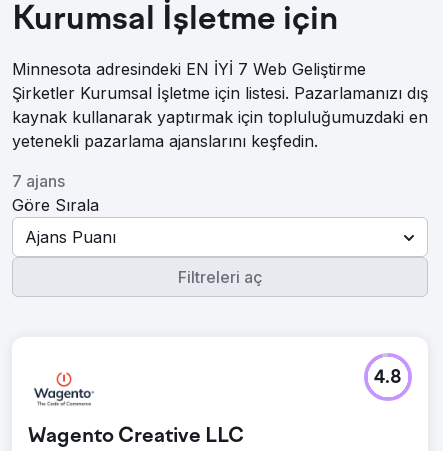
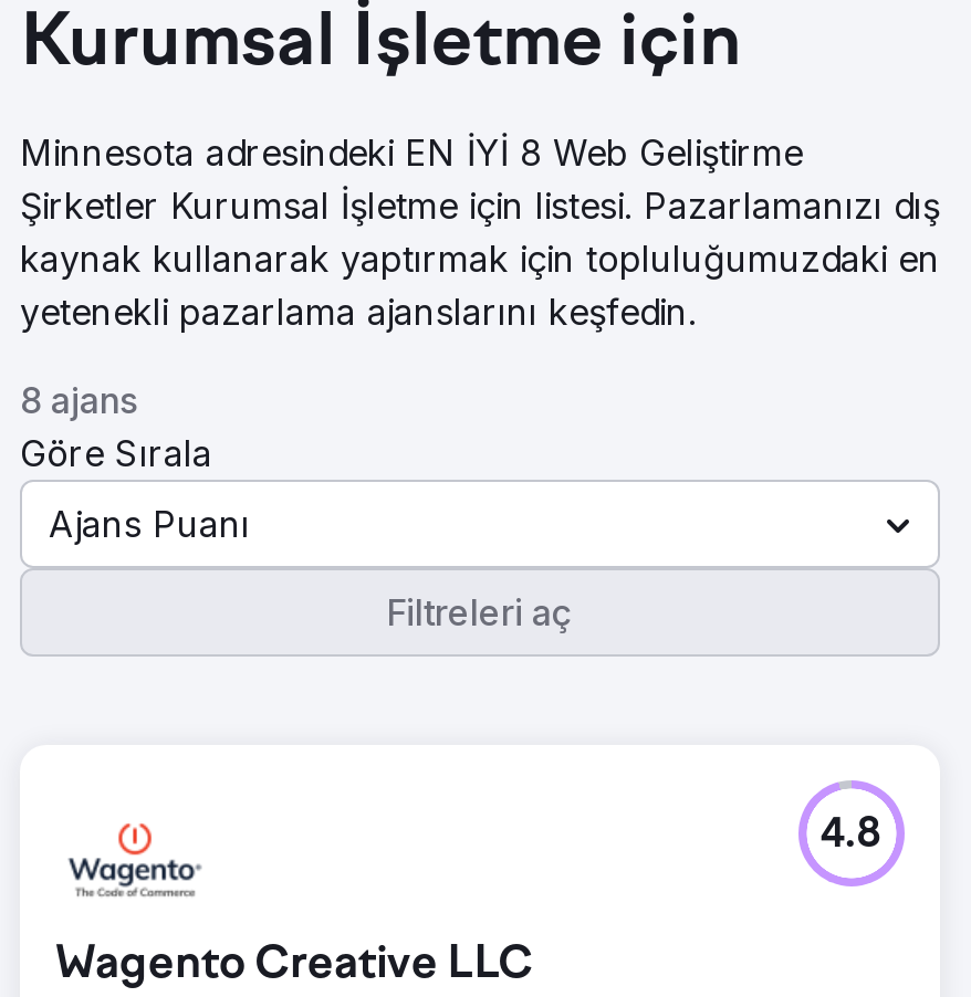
- Minnesota adresindeki EN İYİ 7 Web Geliştirme
+ Minnesota adresindeki EN İYİ 8 Web Geliştirme

- 7 ajans
+ 8 ajans
